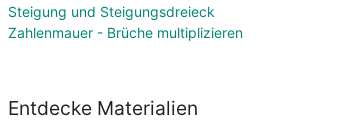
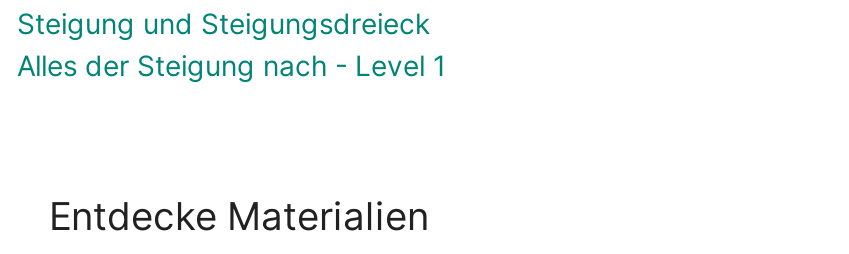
- Zahlenmauer - Brüche multiplizieren
+ Alles der Steigung nach - Level 1
